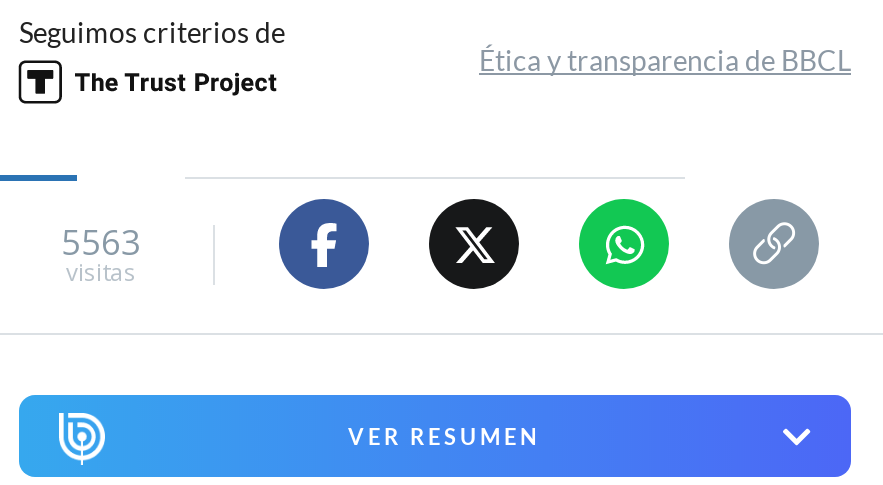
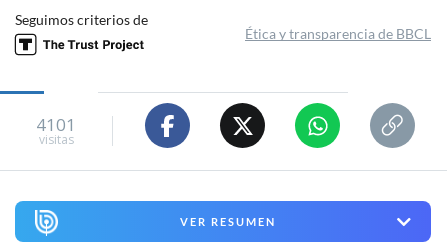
- 5563
+ 4101
